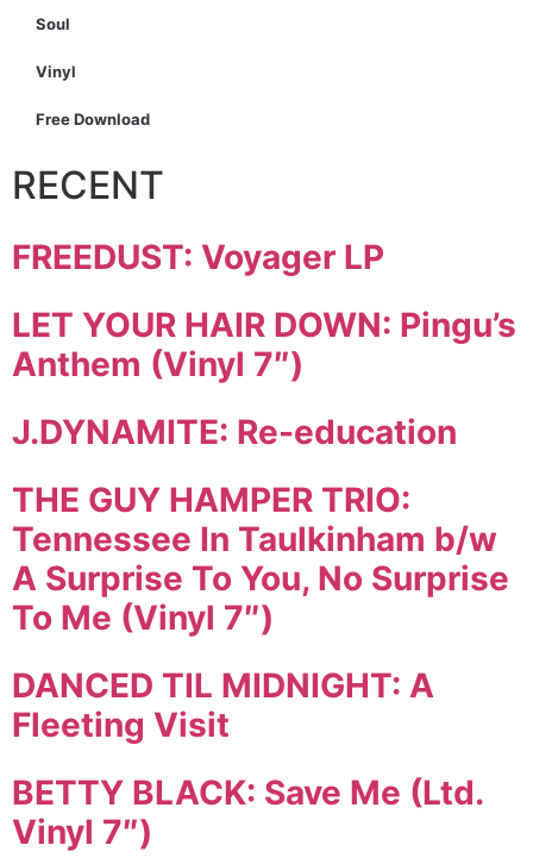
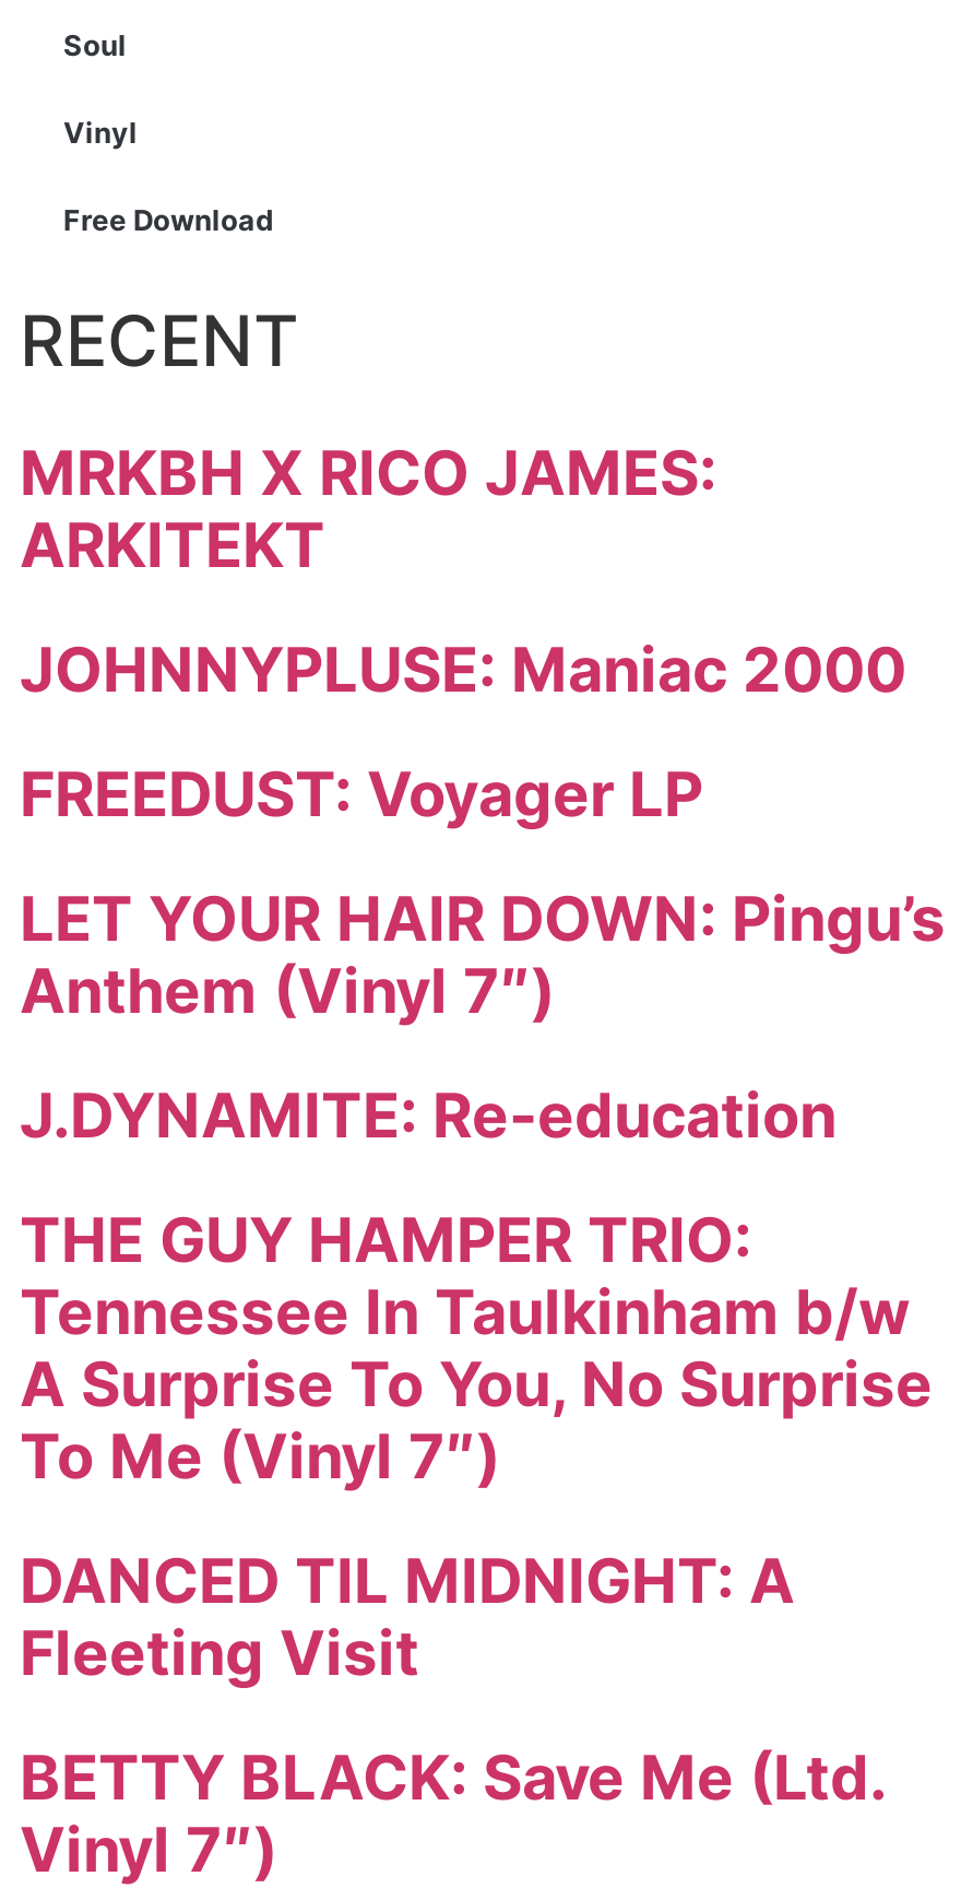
+ MRKBH X RICO JAMES:
+ ARKITEKT
+ JOHNNYPLUSE: Maniac 2000
